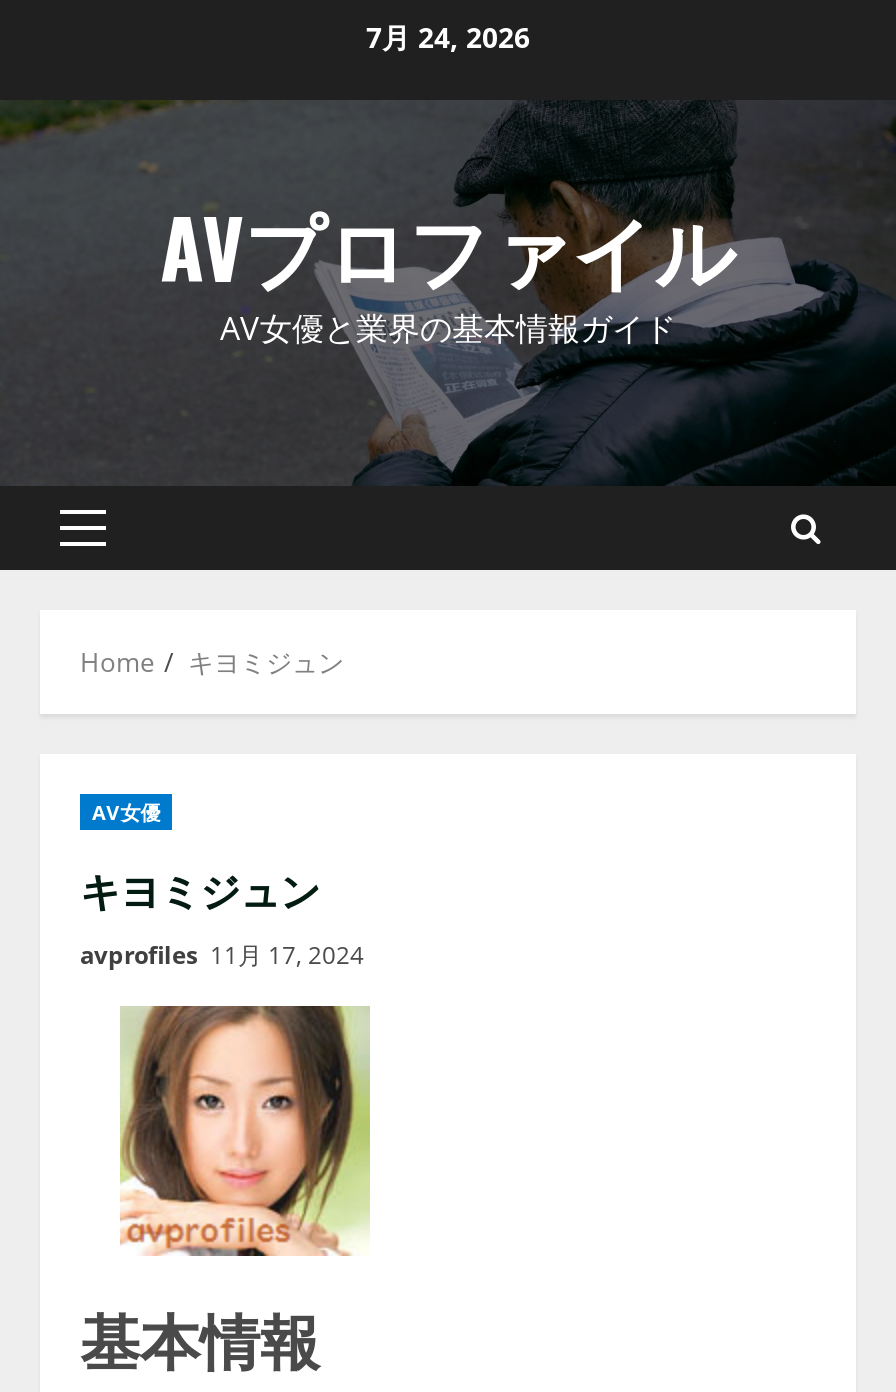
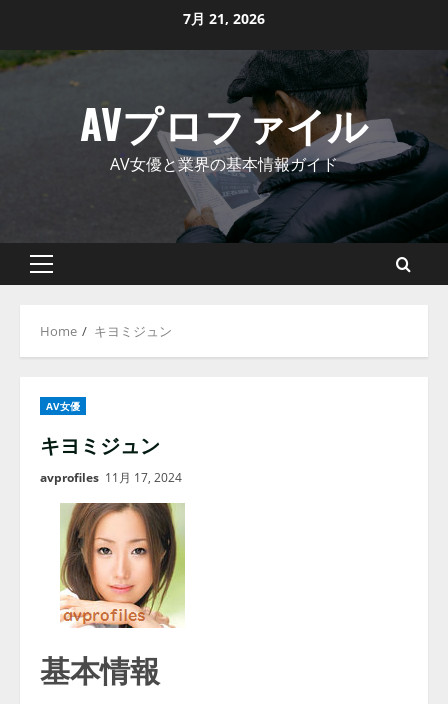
- 7月 24, 2026
+ 7月 21, 2026
